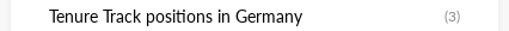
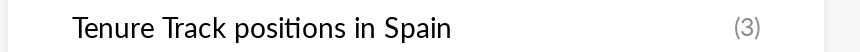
- Tenure Track positions in Germany
+ Tenure Track positions in Spain
